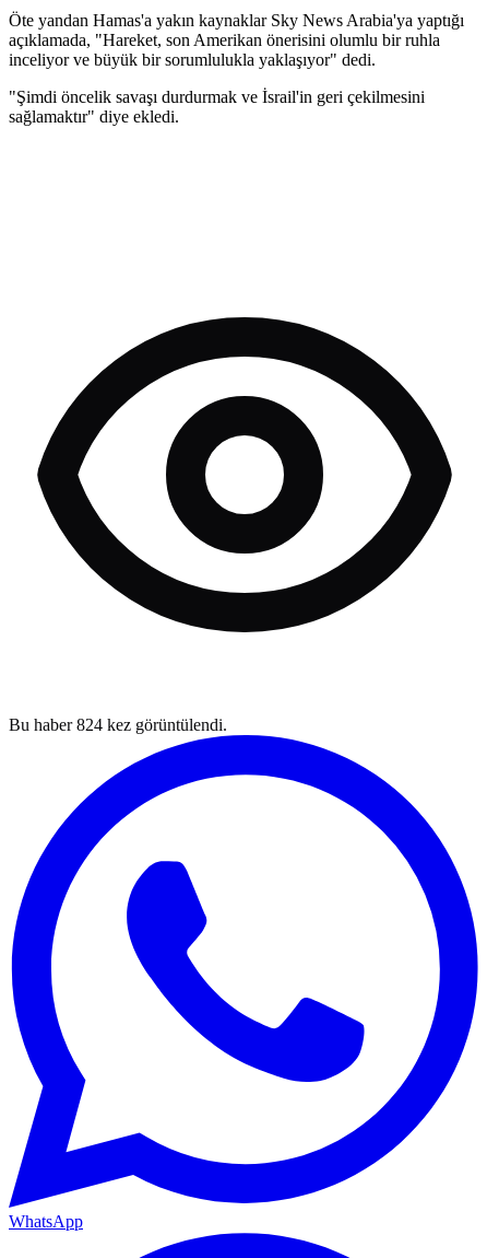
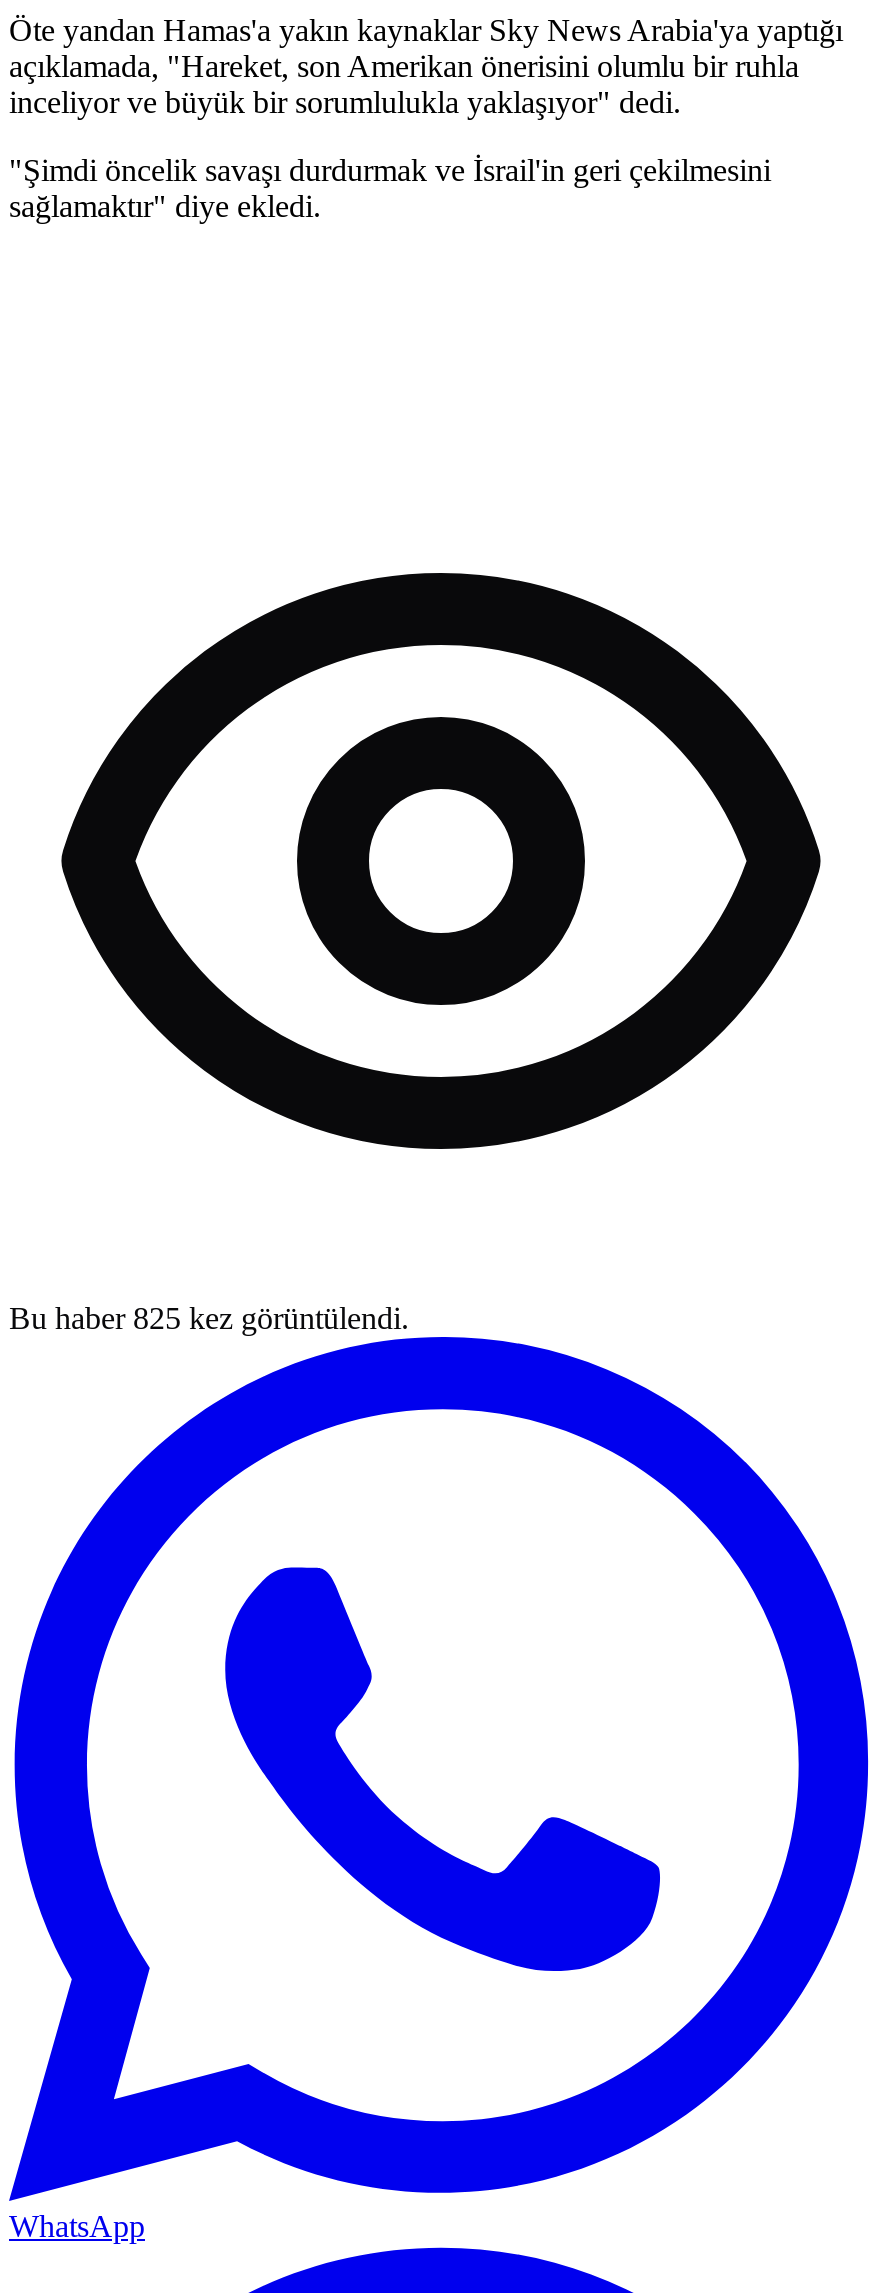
- Bu haber 824 kez görüntülendi.
+ Bu haber 825 kez görüntülendi.
